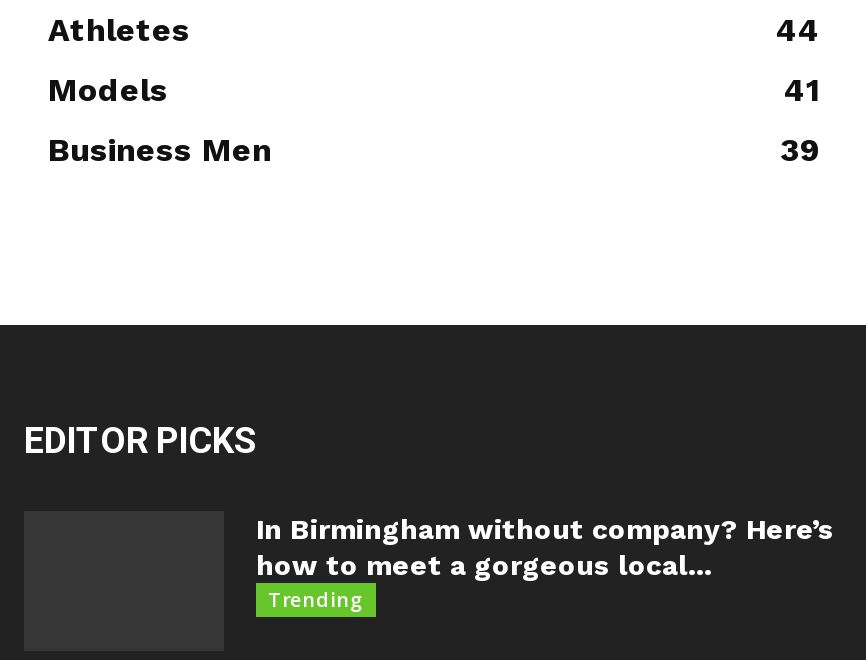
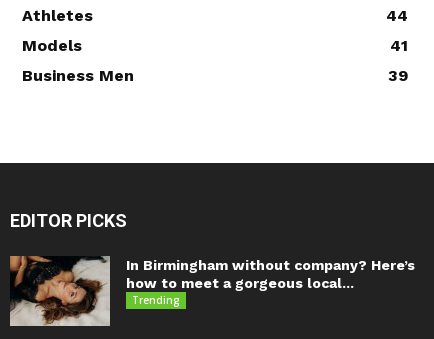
+ [image]
